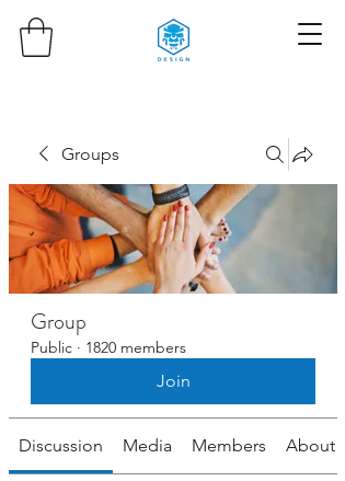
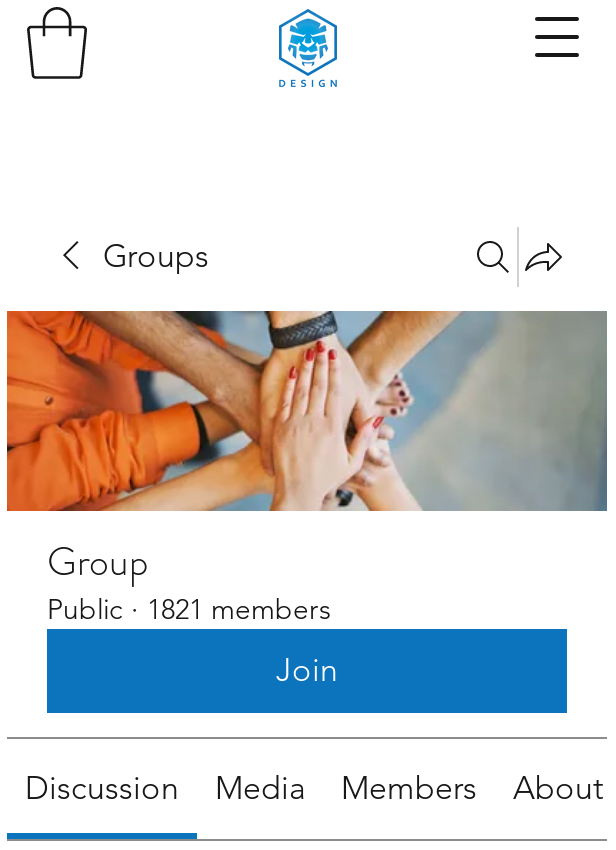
- Public · 1820 members
+ Public · 1821 members
